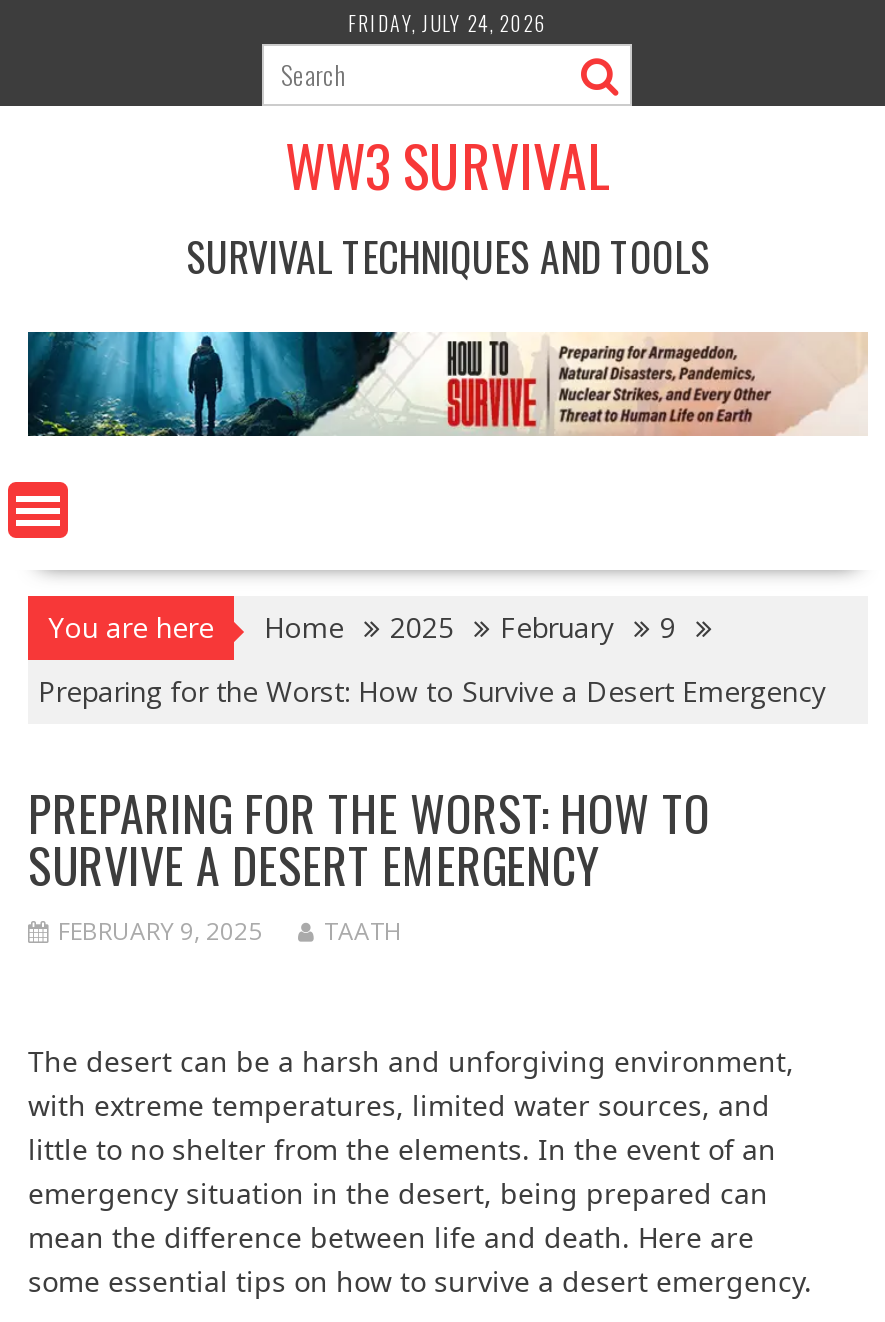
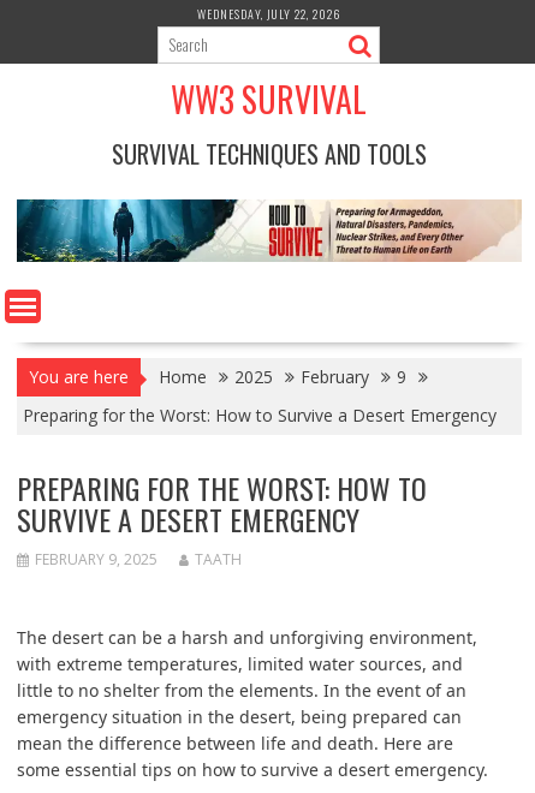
- FRIDAY, JULY 24, 2026
+ WEDNESDAY, JULY 22, 2026
